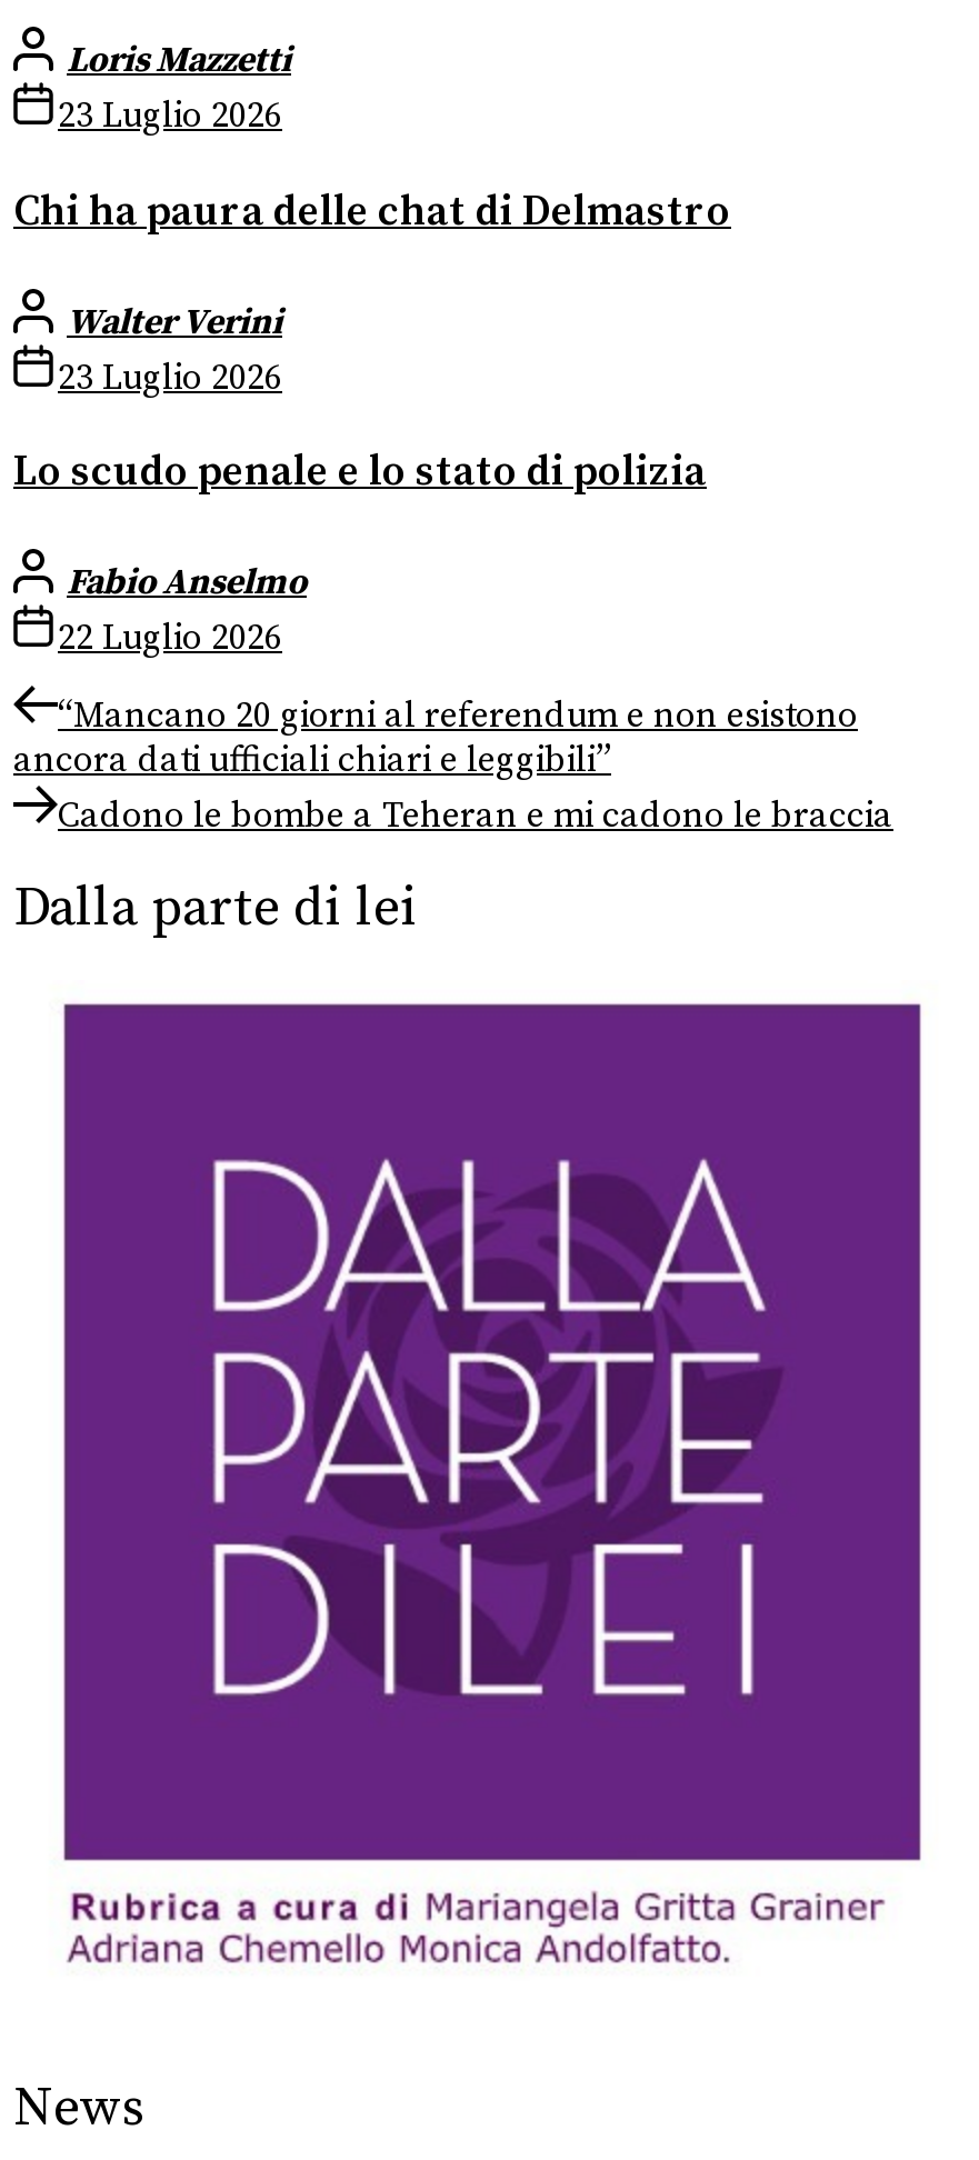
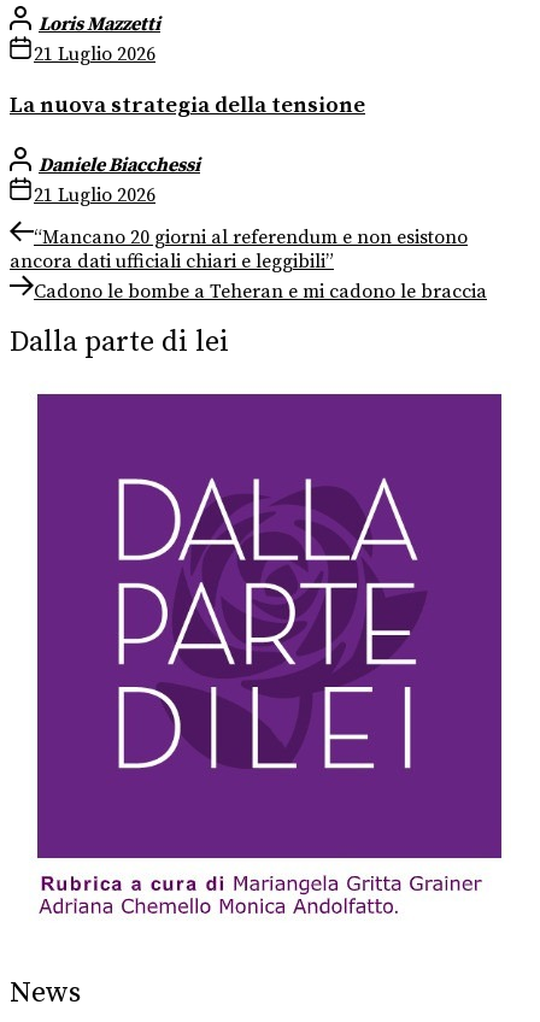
- 23 Luglio 2026
- Chi ha paura delle chat di Delmastro
- Walter Verini
- 23 Luglio 2026
- Lo scudo penale e lo stato di polizia
- Fabio Anselmo
- 22 Luglio 2026
+ 21 Luglio 2026
+ La nuova strategia della tensione
+ Daniele Biacchessi
+ 21 Luglio 2026
